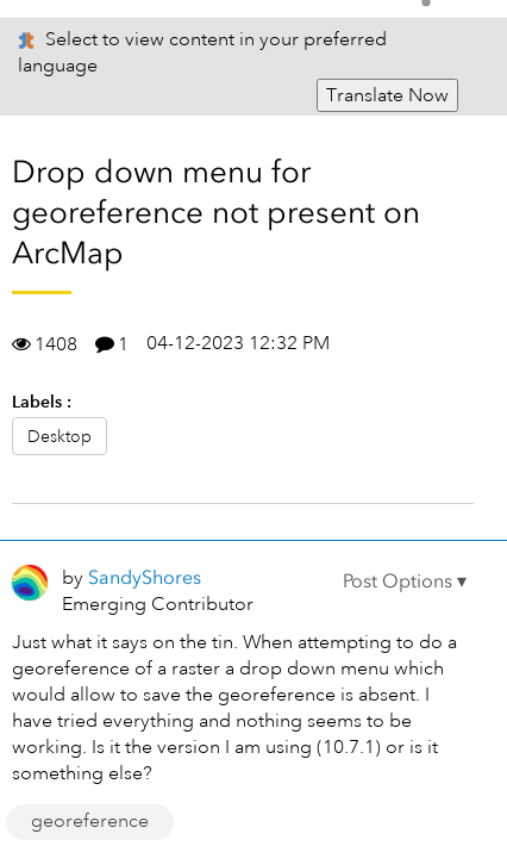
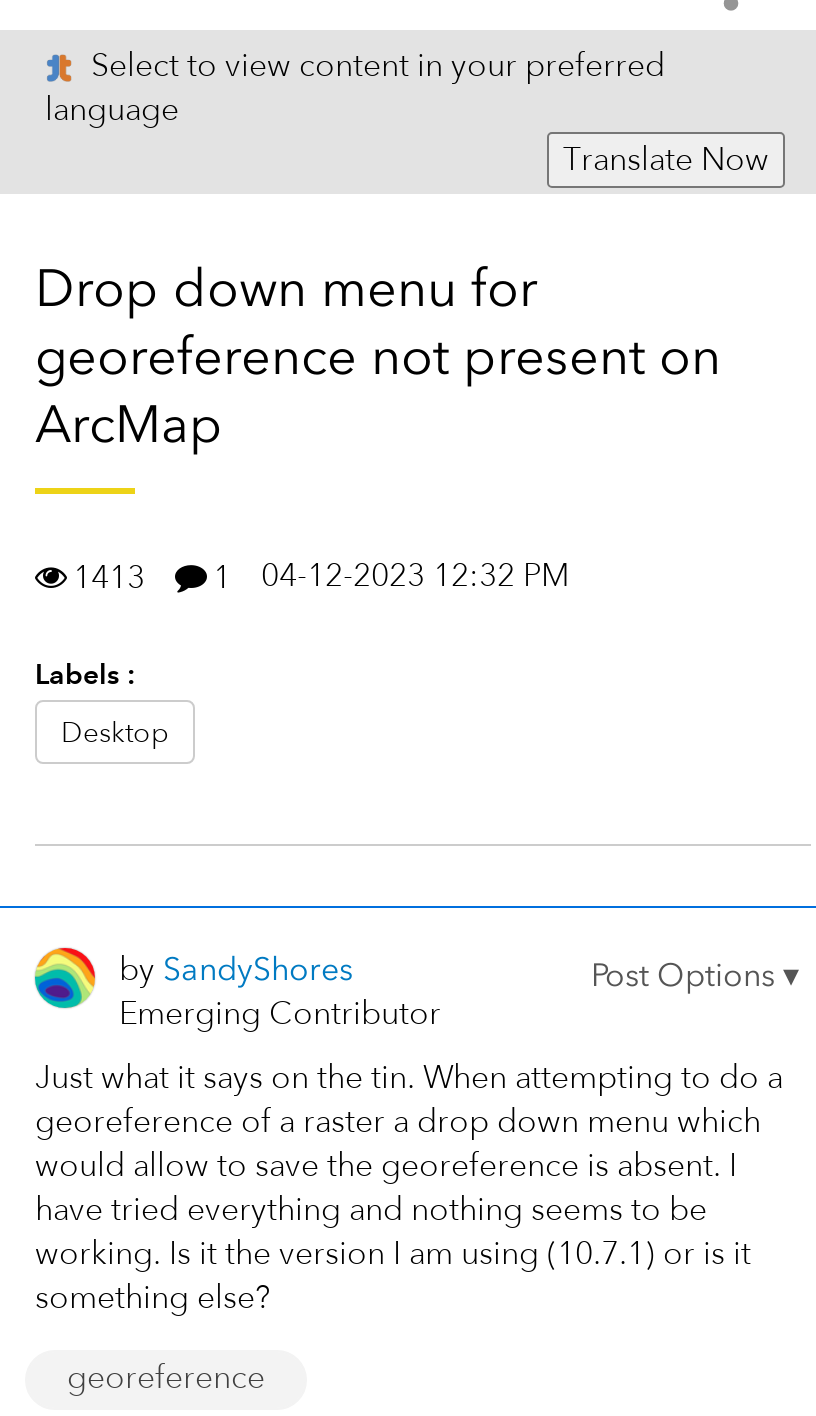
- 1408 1 04-12-2023 12:32 PM
+ 1413 1 04-12-2023 12:32 PM
